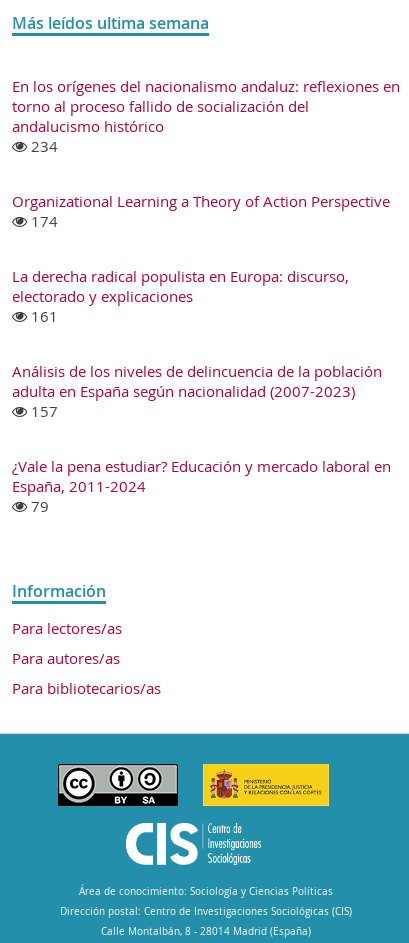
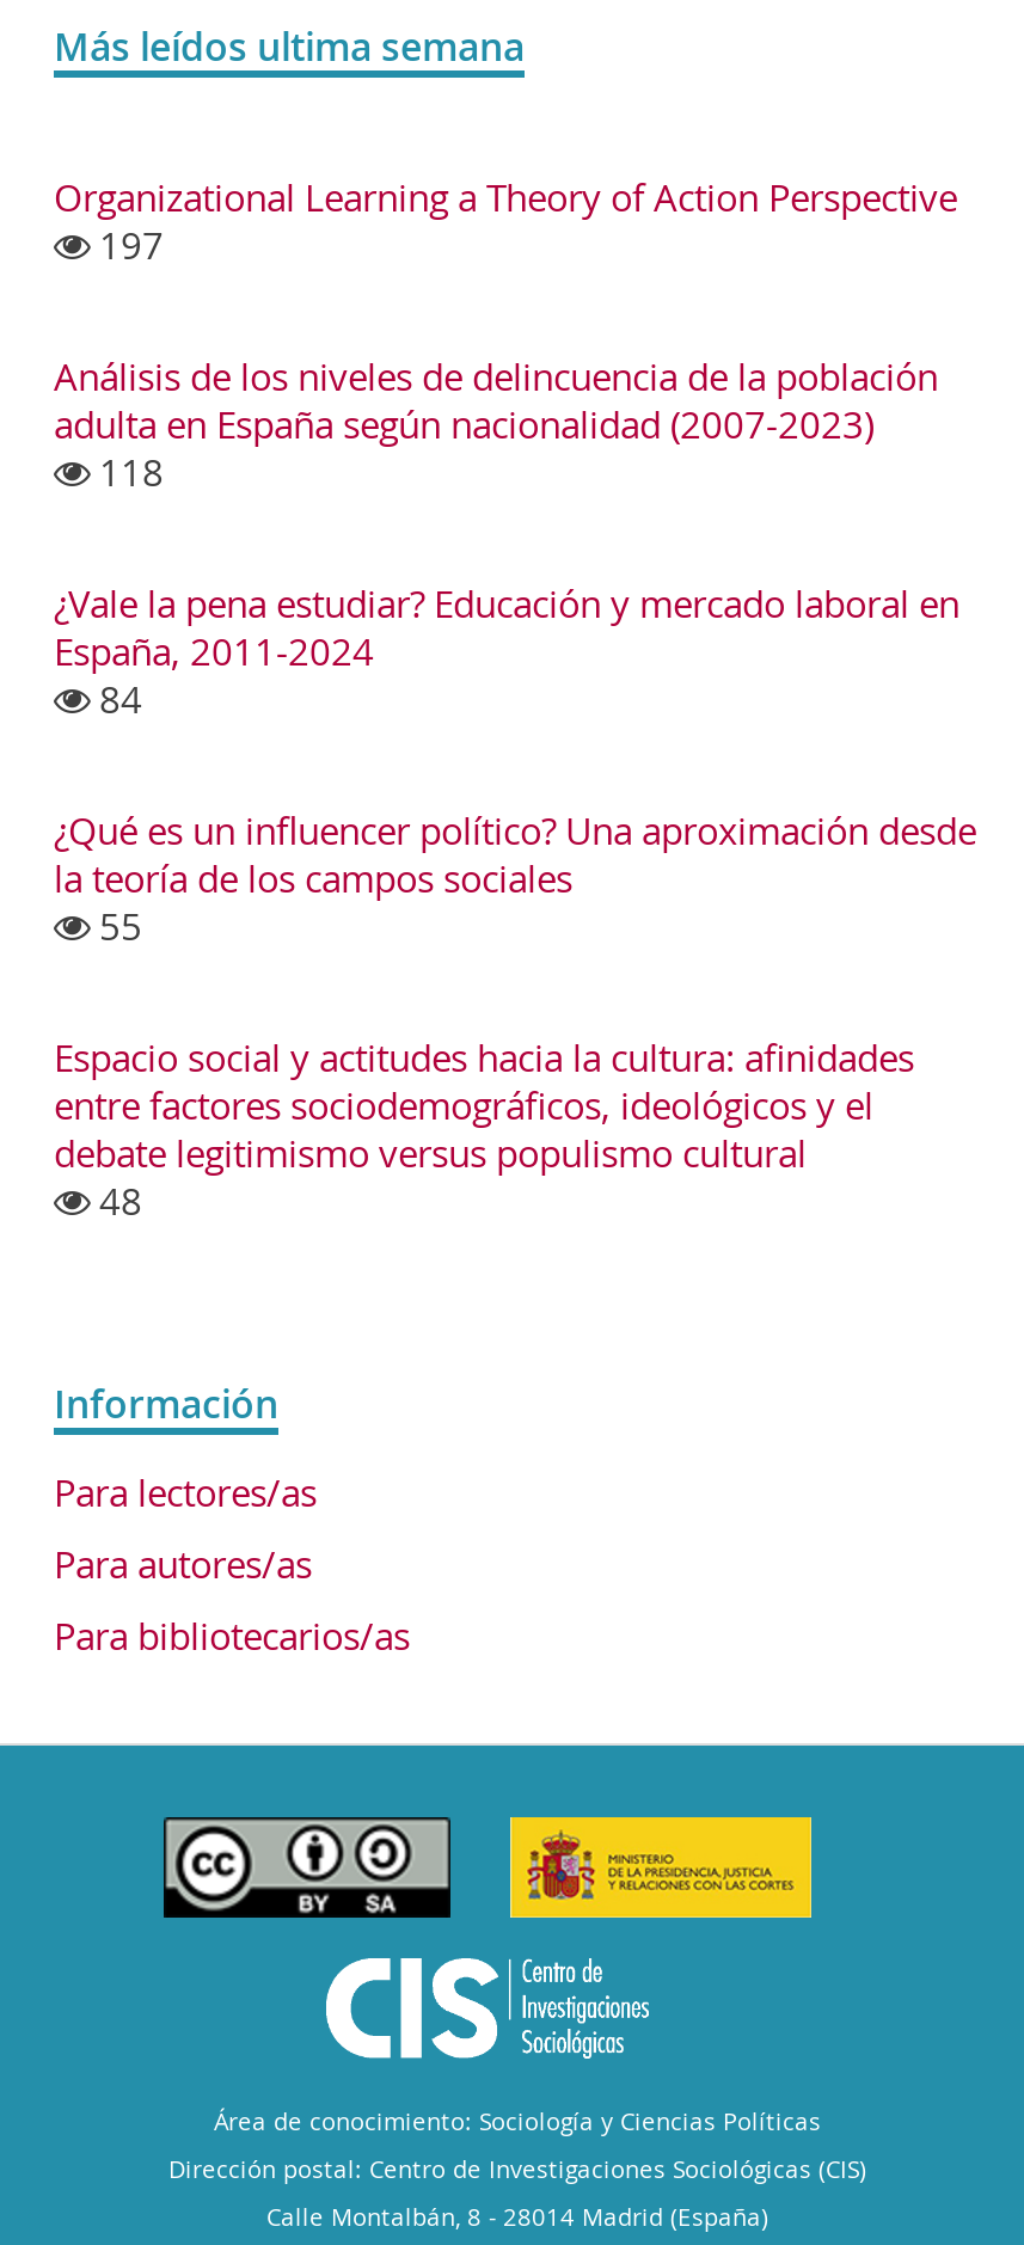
- En los orígenes del nacionalismo andaluz: reflexiones en
- torno al proceso fallido de socialización del
- andalucismo histórico
- 234

moved up: Organizational Learning a Theory of Action Perspective

- 174
- La derecha radical populista en Europa: discurso,
- electorado y explicaciones
- 161
+ 197

moved up: Análisis de los niveles de delincuencia de la población | adulta en España según nacionalidad (2007-2023)

- 157
+ 118

moved up: ¿Vale la pena estudiar? Educación y mercado laboral en | España, 2011-2024

- 79
+ 84
+ ¿Qué es un influencer político? Una aproximación desde
+ la teoría de los campos sociales
+ 55
+ Espacio social y actitudes hacia la cultura: afinidades
+ entre factores sociodemográficos, ideológicos y el
+ debate legitimismo versus populismo cultural
+ 48
